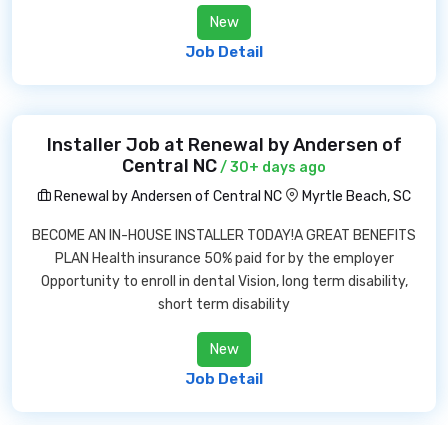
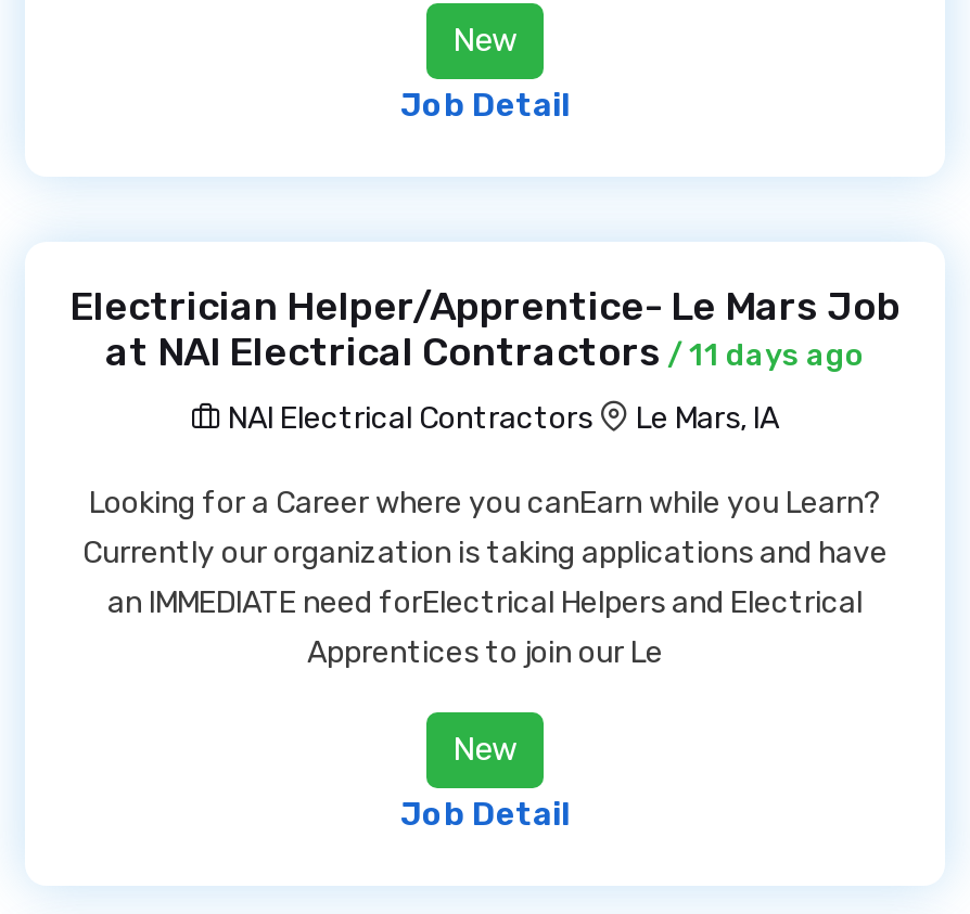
- Installer Job at Renewal by Andersen of
- Central NC / 30+ days ago
+ Electrician Helper/Apprentice- Le Mars Job
+ at NAI Electrical Contractors / 11 days ago

- Renewal by Andersen of Central NC
- Myrtle Beach, SC
+ NAI Electrical Contractors
+ Le Mars, IA

- BECOME AN IN-HOUSE INSTALLER TODAY!A GREAT BENEFITS
- PLAN Health insurance 50% paid for by the employer
- Opportunity to enroll in dental Vision, long term disability,
- short term disability
+ Looking for a Career where you canEarn while you Learn?
+ Currently our organization is taking applications and have
+ an IMMEDIATE need forElectrical Helpers and Electrical
+ Apprentices to join our Le
